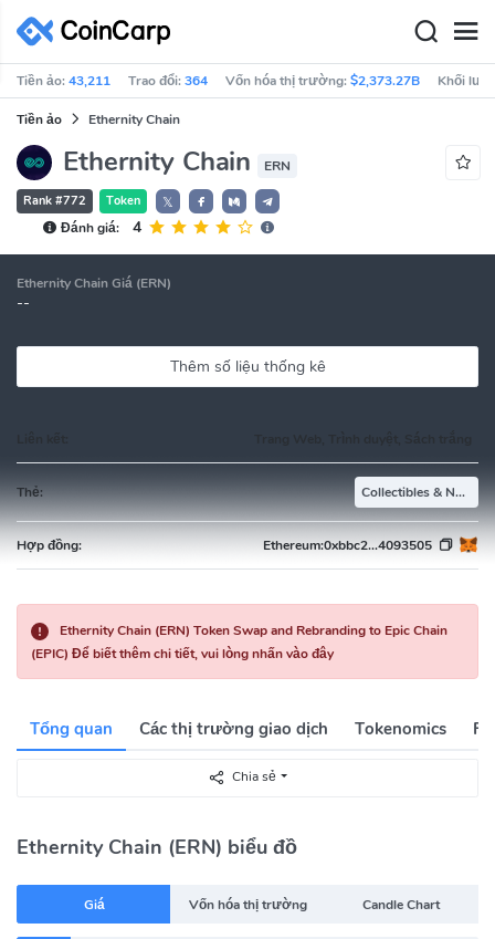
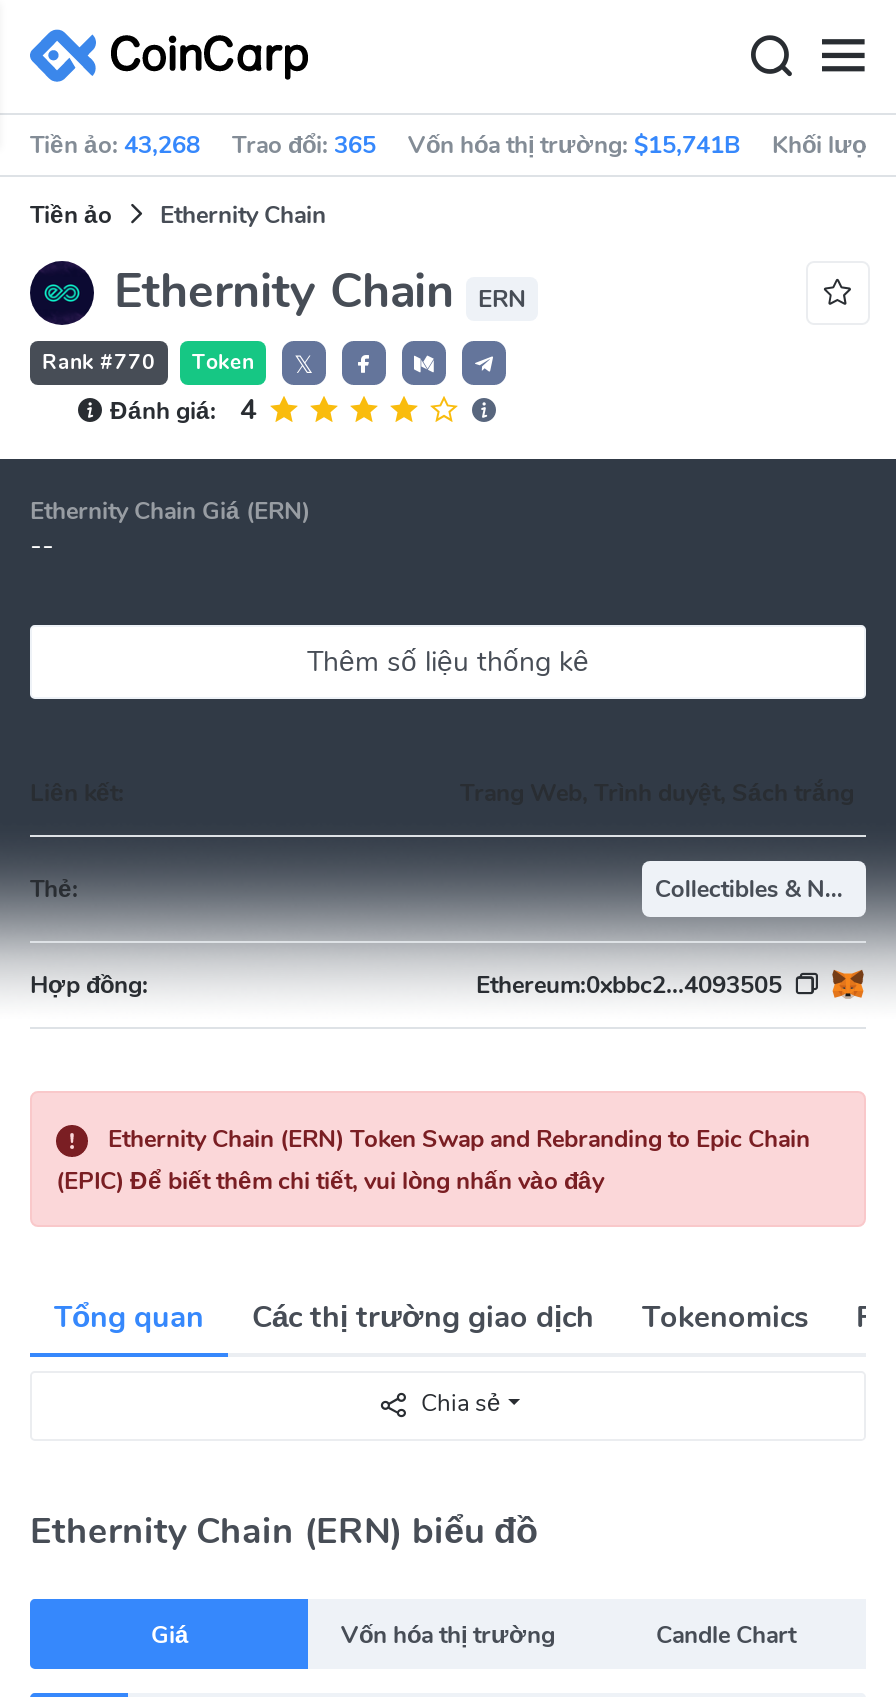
- Tiền ảo: 43,211
+ Tiền ảo: 43,268

- Trao đổi: 364
+ Trao đổi: 365

- Vốn hóa thị trường: $2,373.27B
+ Vốn hóa thị trường: $15,741B

- Rank #772
+ Rank #770
